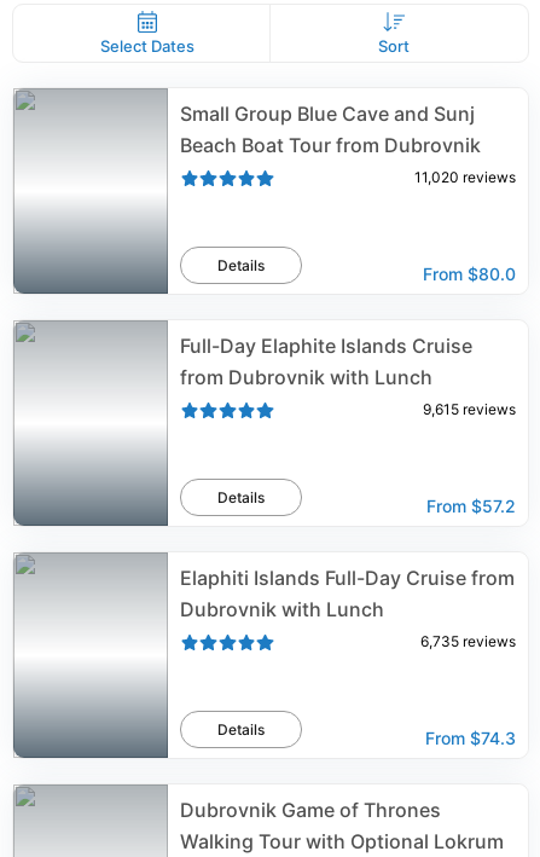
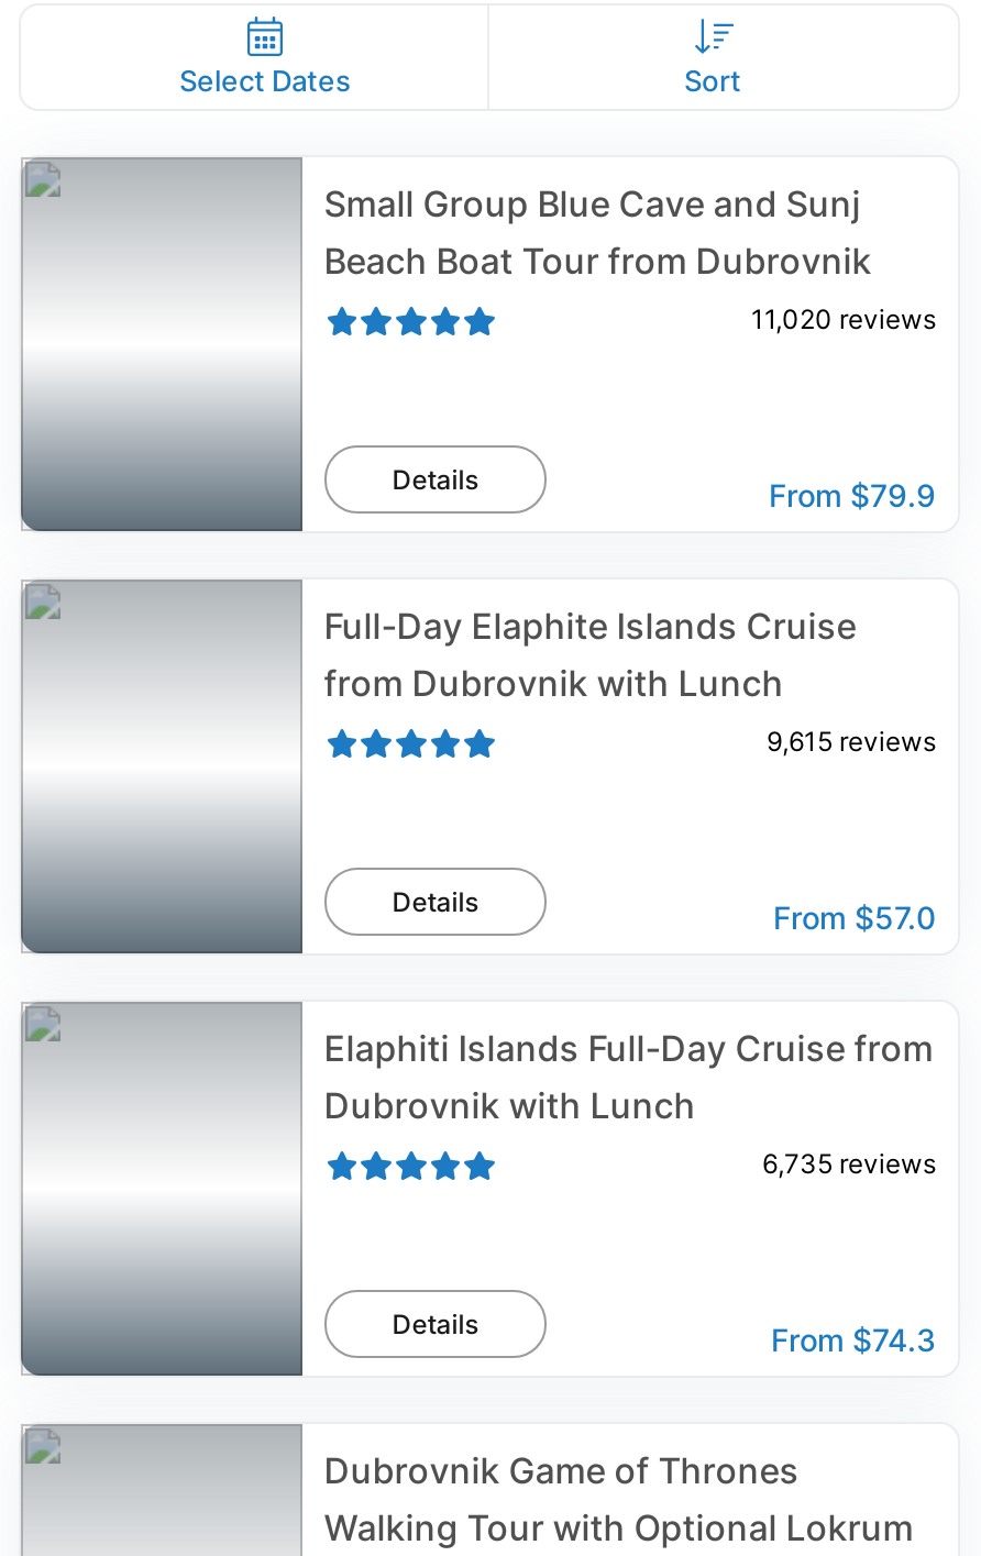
- From $80.0
+ From $79.9

- From $57.2
+ From $57.0
